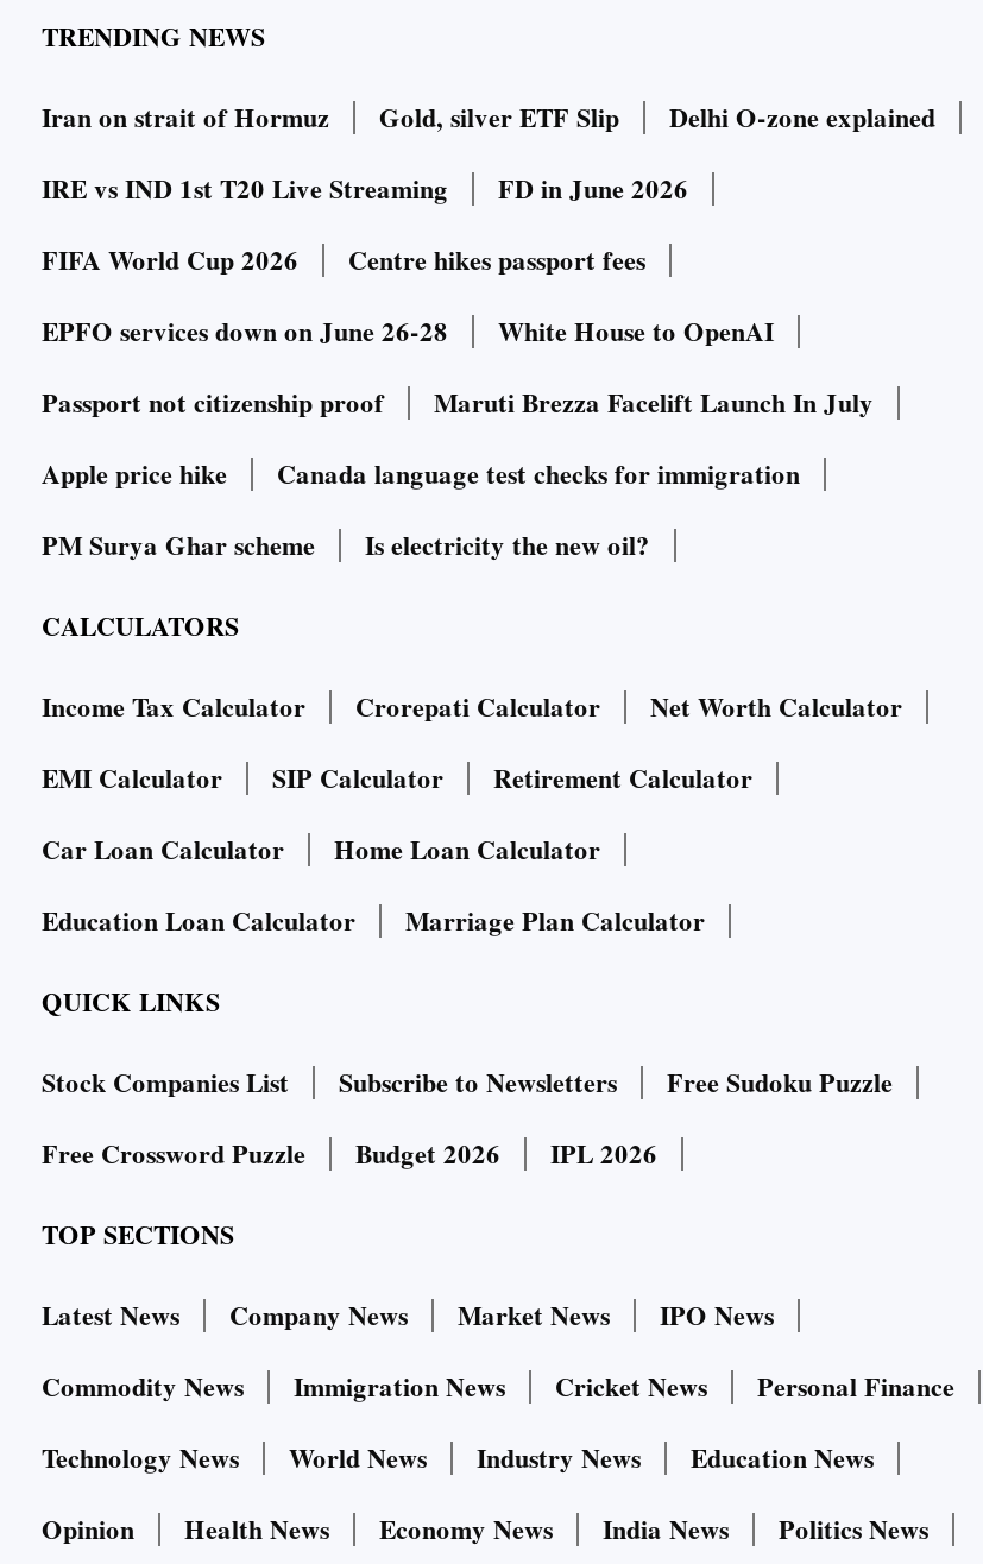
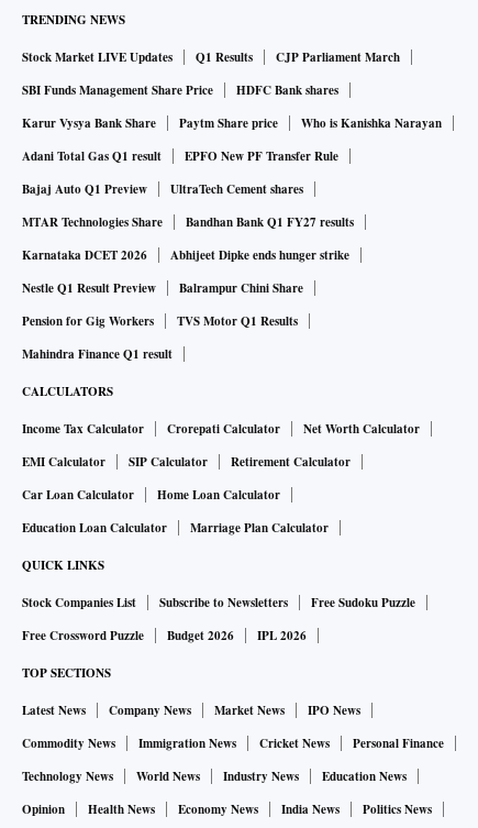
- Iran on strait of Hormuz
- Gold, silver ETF Slip
- Delhi O-zone explained
- IRE vs IND 1st T20 Live Streaming
- FD in June 2026
- FIFA World Cup 2026
- Centre hikes passport fees
- EPFO services down on June 26-28
- White House to OpenAI
- Passport not citizenship proof
- Maruti Brezza Facelift Launch In July
- Apple price hike
- Canada language test checks for immigration
- PM Surya Ghar scheme
- Is electricity the new oil?
+ Stock Market LIVE Updates
+ Q1 Results
+ CJP Parliament March
+ SBI Funds Management Share Price
+ HDFC Bank shares
+ Karur Vysya Bank Share
+ Paytm Share price
+ Who is Kanishka Narayan
+ Adani Total Gas Q1 result
+ EPFO New PF Transfer Rule
+ Bajaj Auto Q1 Preview
+ UltraTech Cement shares
+ MTAR Technologies Share
+ Bandhan Bank Q1 FY27 results
+ Karnataka DCET 2026
+ Abhijeet Dipke ends hunger strike
+ Nestle Q1 Result Preview
+ Balrampur Chini Share
+ Pension for Gig Workers
+ TVS Motor Q1 Results
+ Mahindra Finance Q1 result
